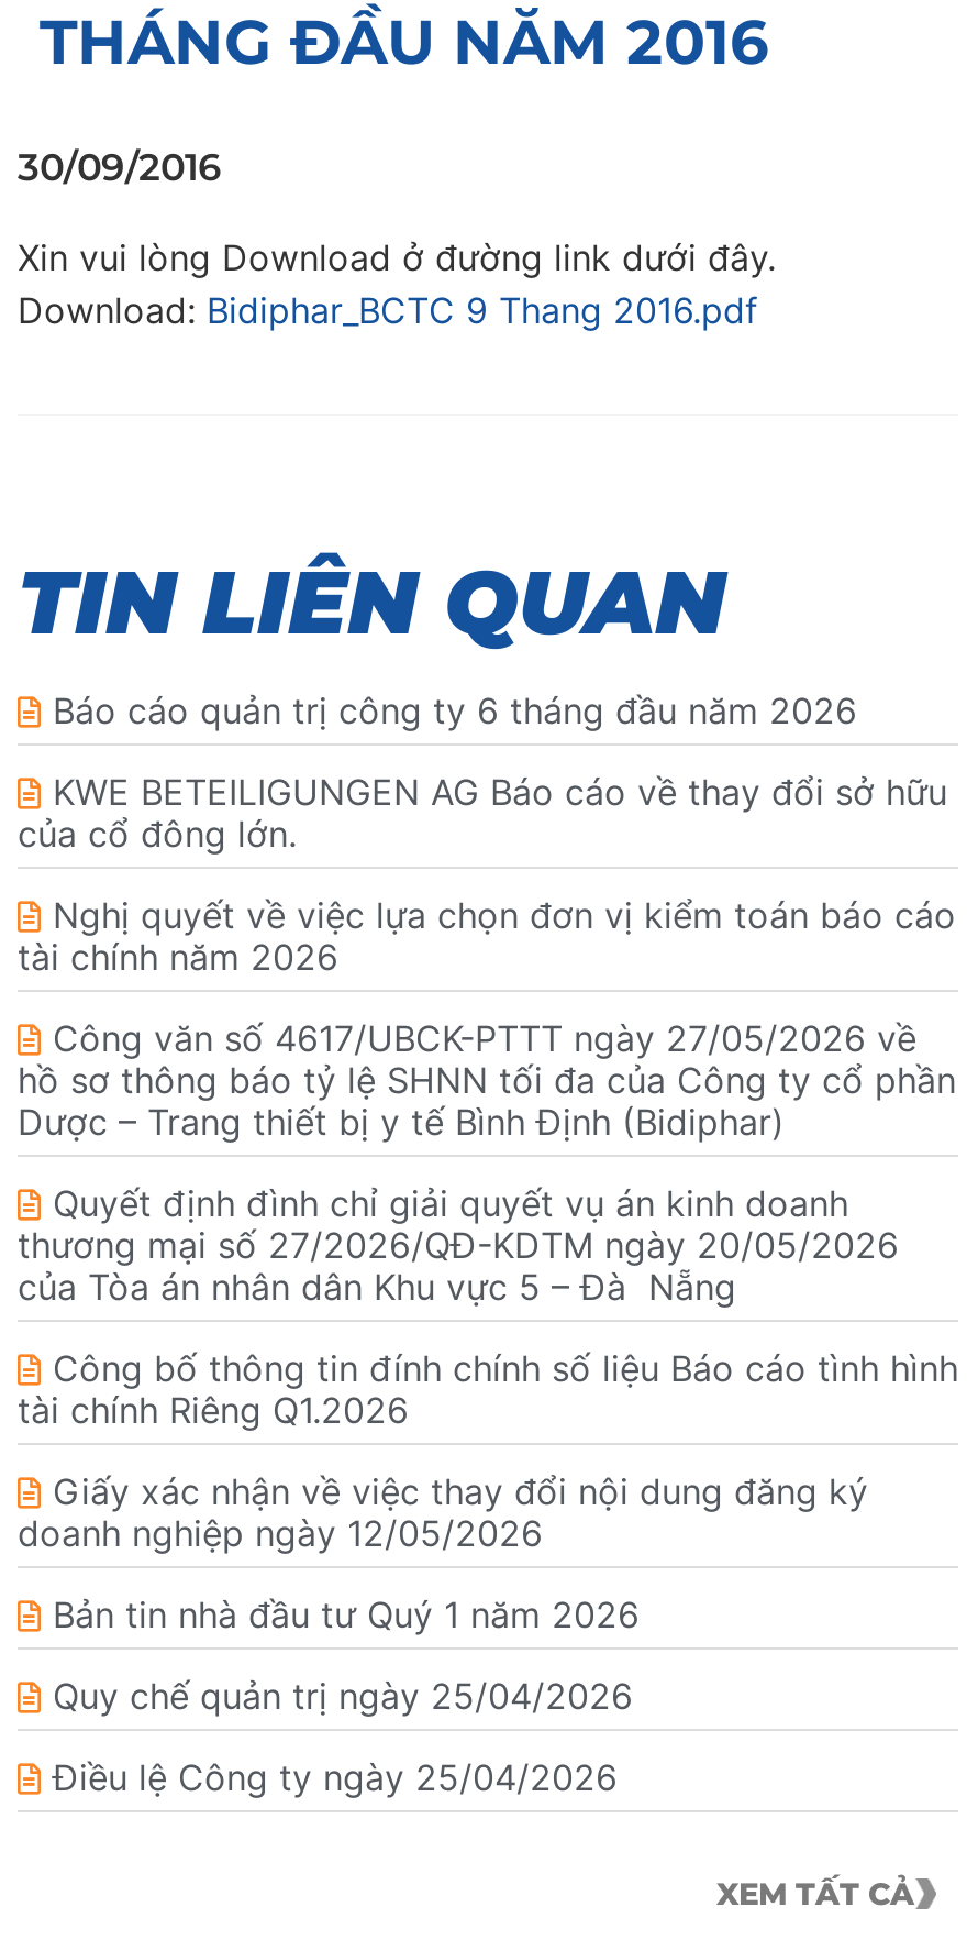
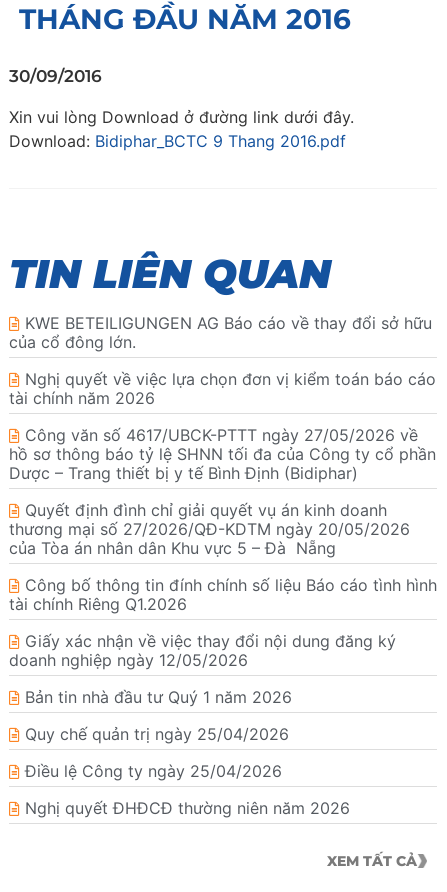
- Báo cáo quản trị công ty 6 tháng đầu năm 2026

moved up: KWE BETEILIGUNGEN AG Báo cáo về thay đổi sở hữu | của cổ đông lớn. | Nghị quyết về việc lựa chọn đơn vị kiểm toán báo cáo | ... | Quy chế quản trị ngày 25/04/2026 | Điều lệ Công ty ngày 25/04/2026

+ Nghị quyết ĐHĐCĐ thường niên năm 2026
